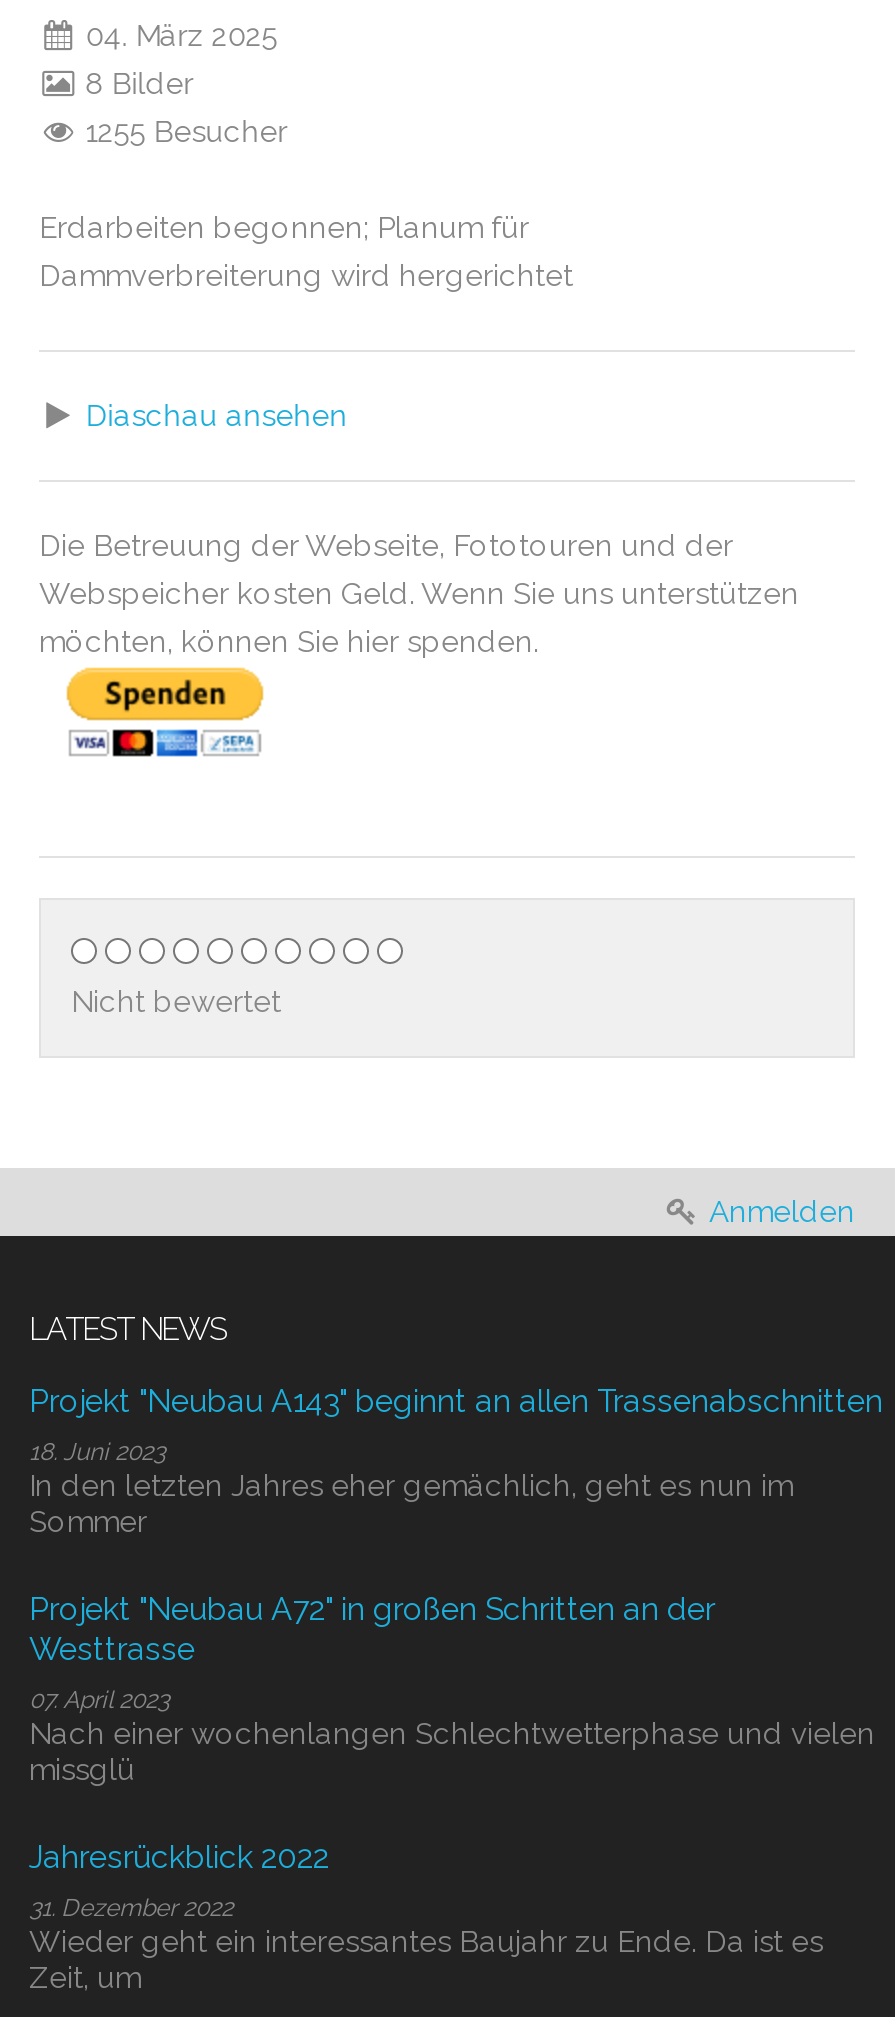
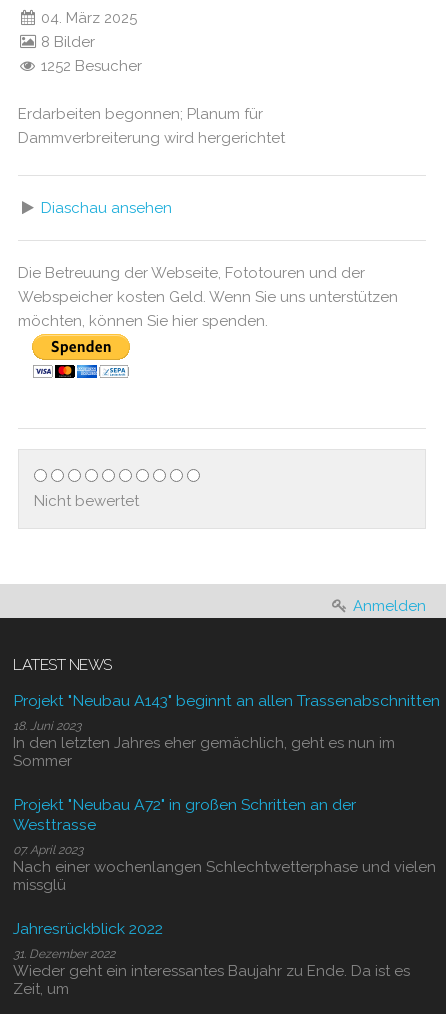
- 1255 Besucher
+ 1252 Besucher
